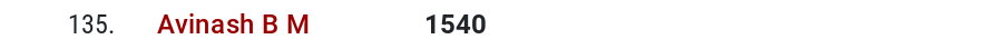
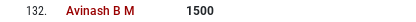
- 135. Avinash B M
+ 132. Avinash B M

- 1540
+ 1500
